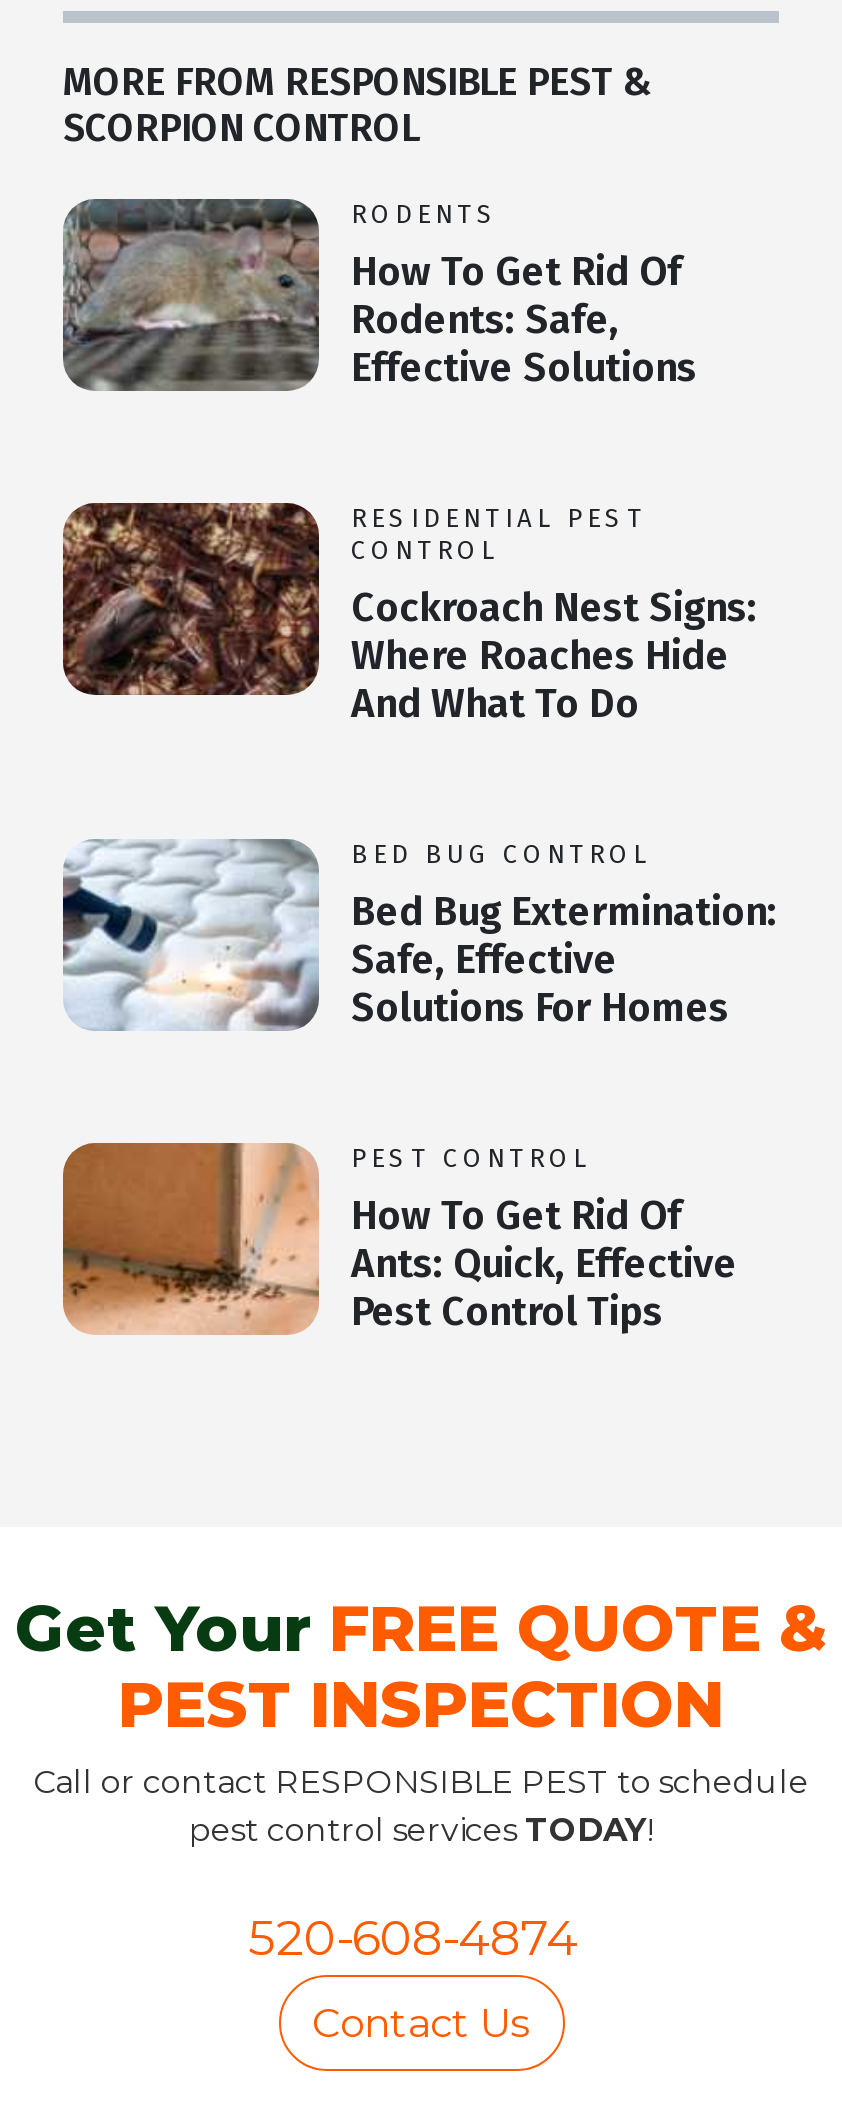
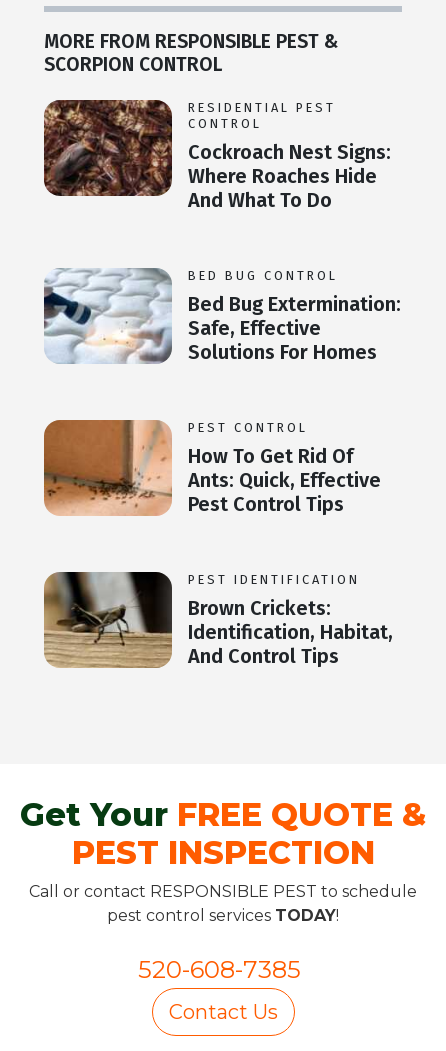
- [image]
- RODENTS
- How To Get Rid Of
- Rodents: Safe,
- Effective Solutions

moved up: [image] | RESIDENTIAL PEST | CONTROL | ... | Ants: Quick, Effective | Pest Control Tips

+ [image]
+ PEST IDENTIFICATION
+ Brown Crickets:
+ Identification, Habitat,
+ And Control Tips

- 520-608-4874
+ 520-608-7385
